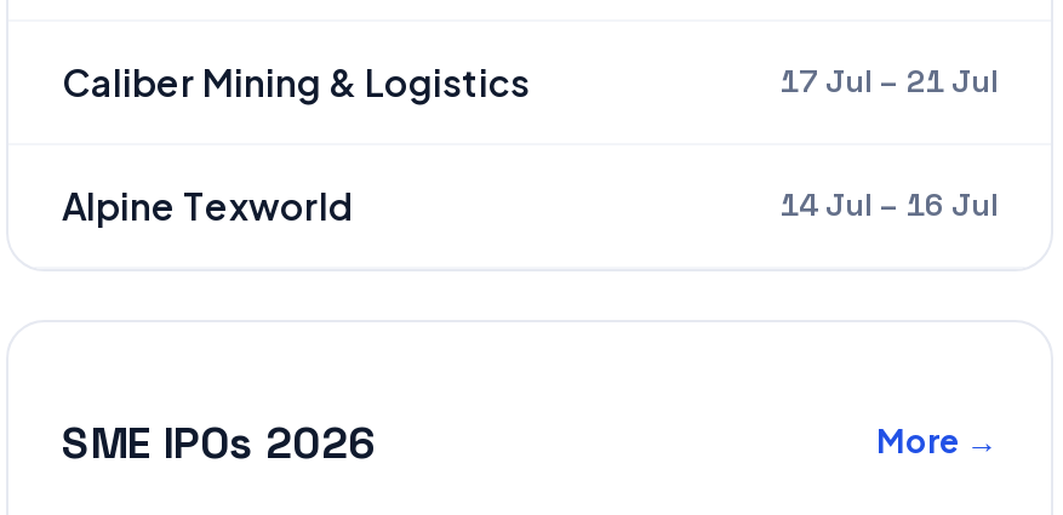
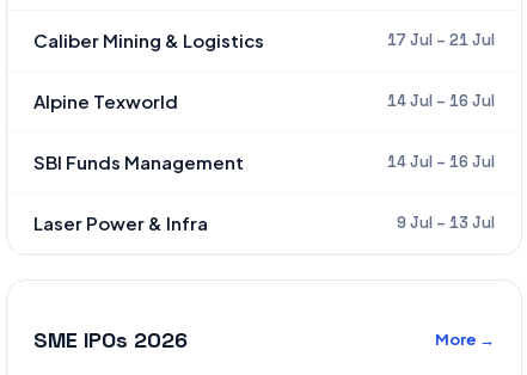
+ SBI Funds Management
+ 14 Jul – 16 Jul
+ Laser Power & Infra
+ 9 Jul – 13 Jul
